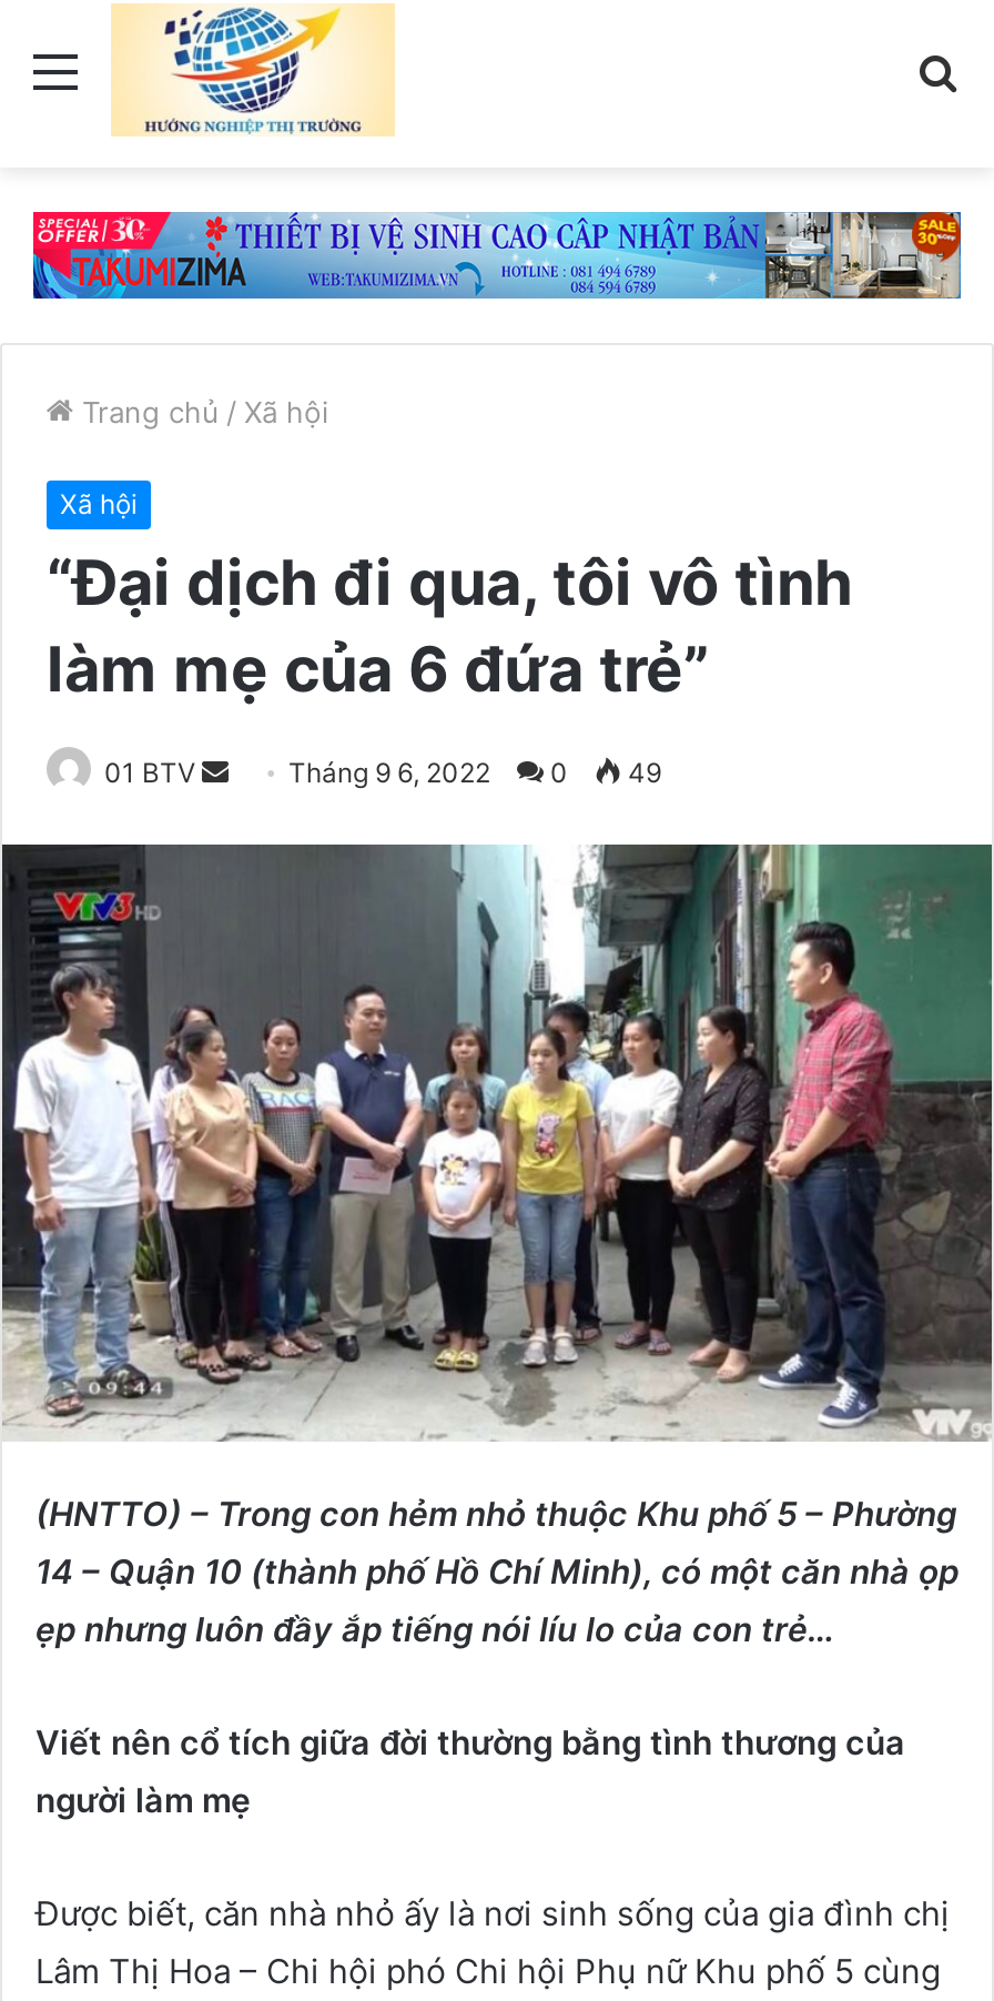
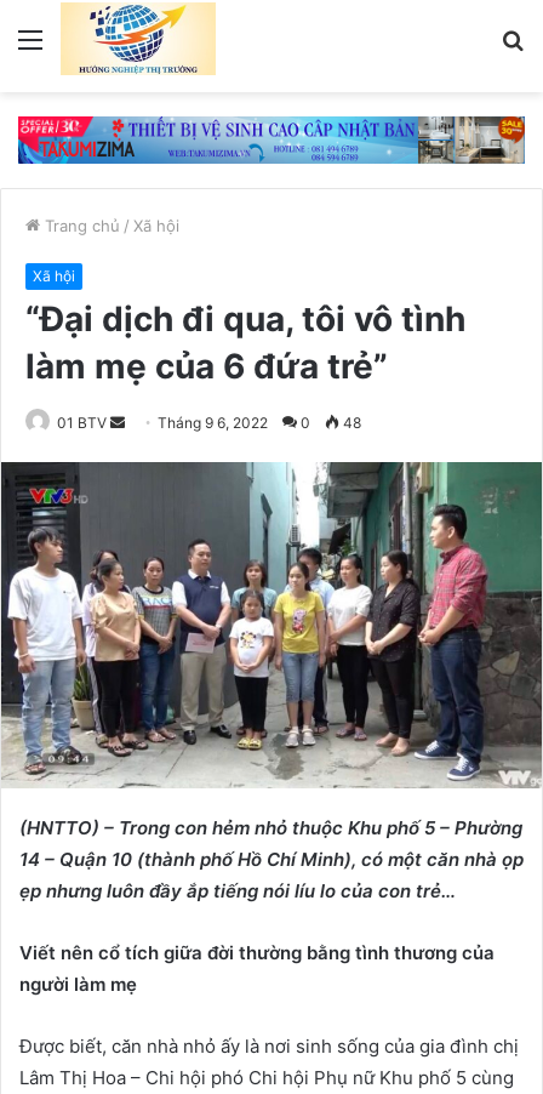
- 49
+ 48
